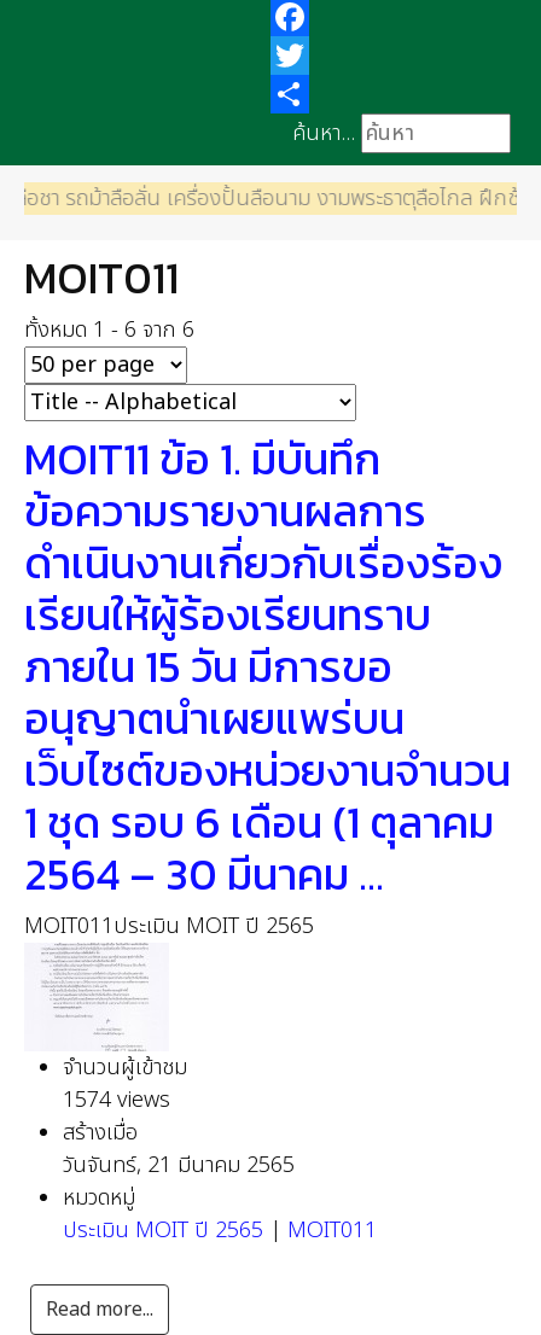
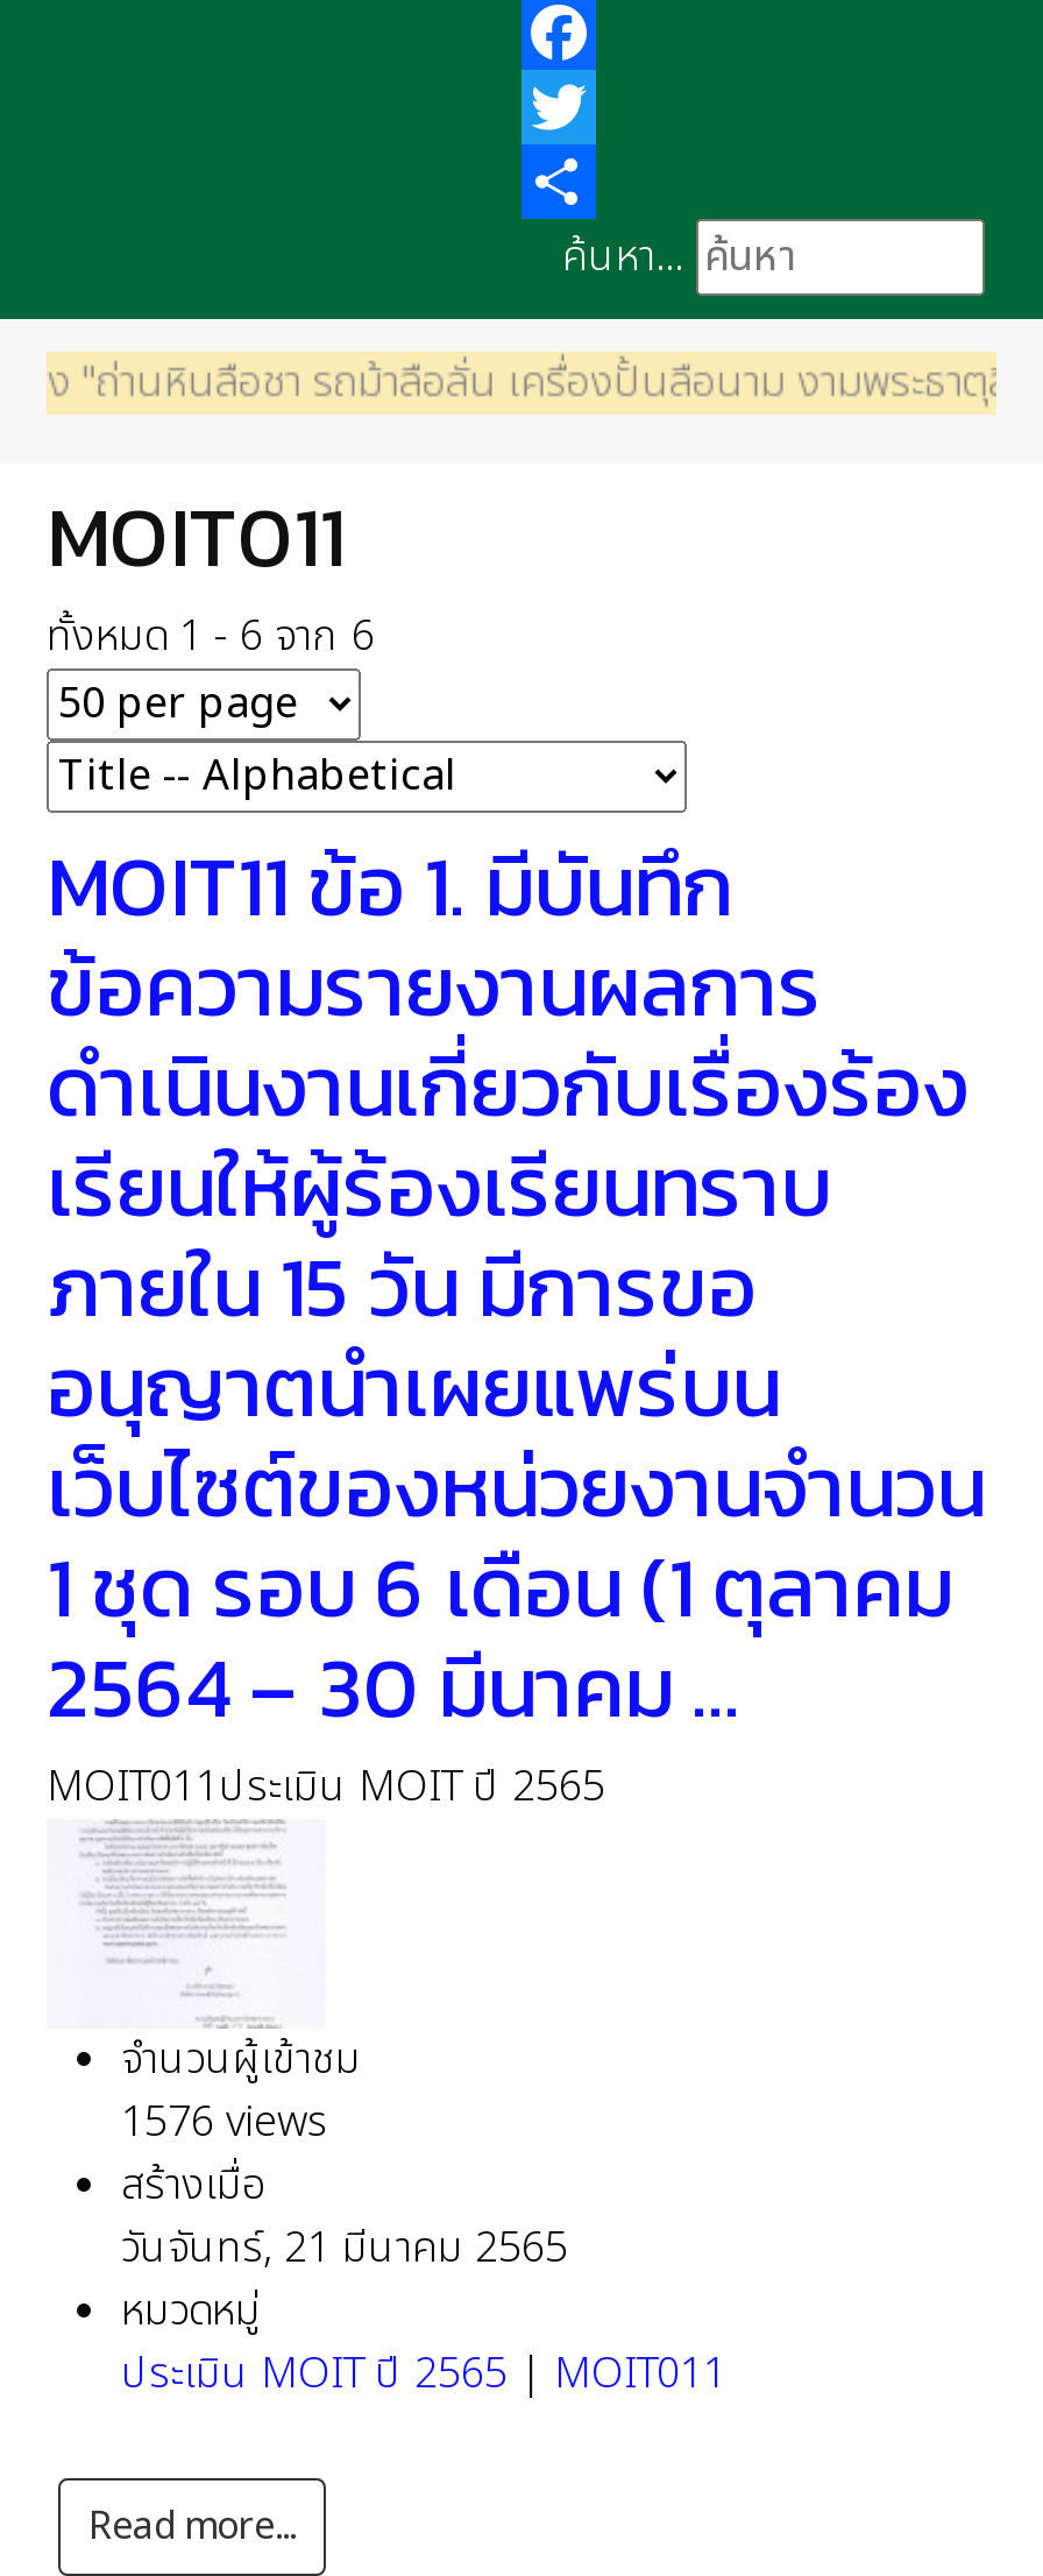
- 1574 views
+ 1576 views
